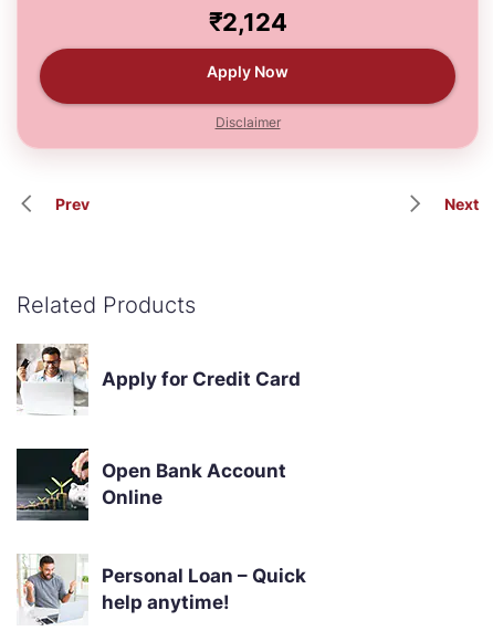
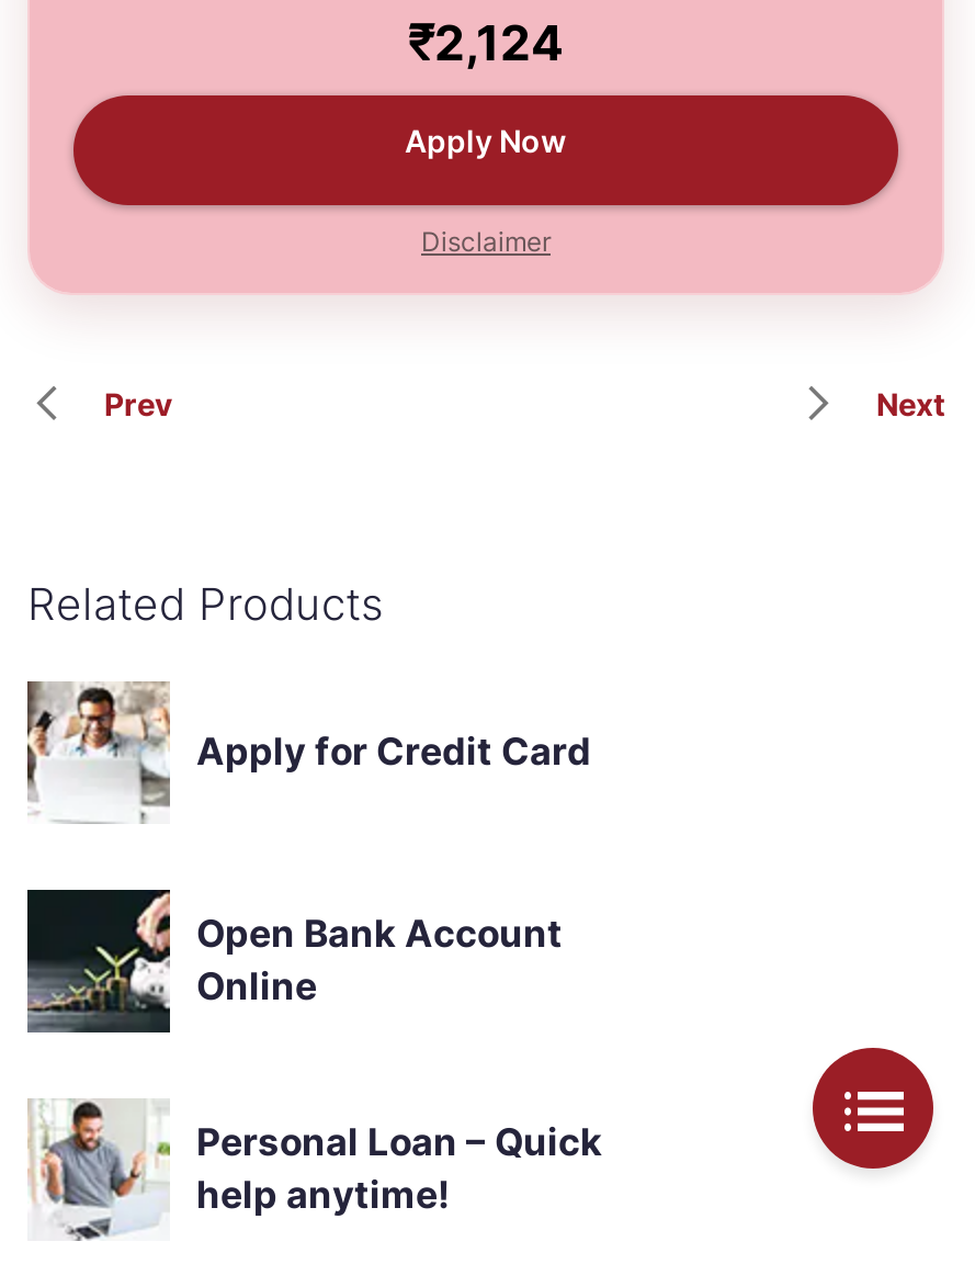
+ [image]
